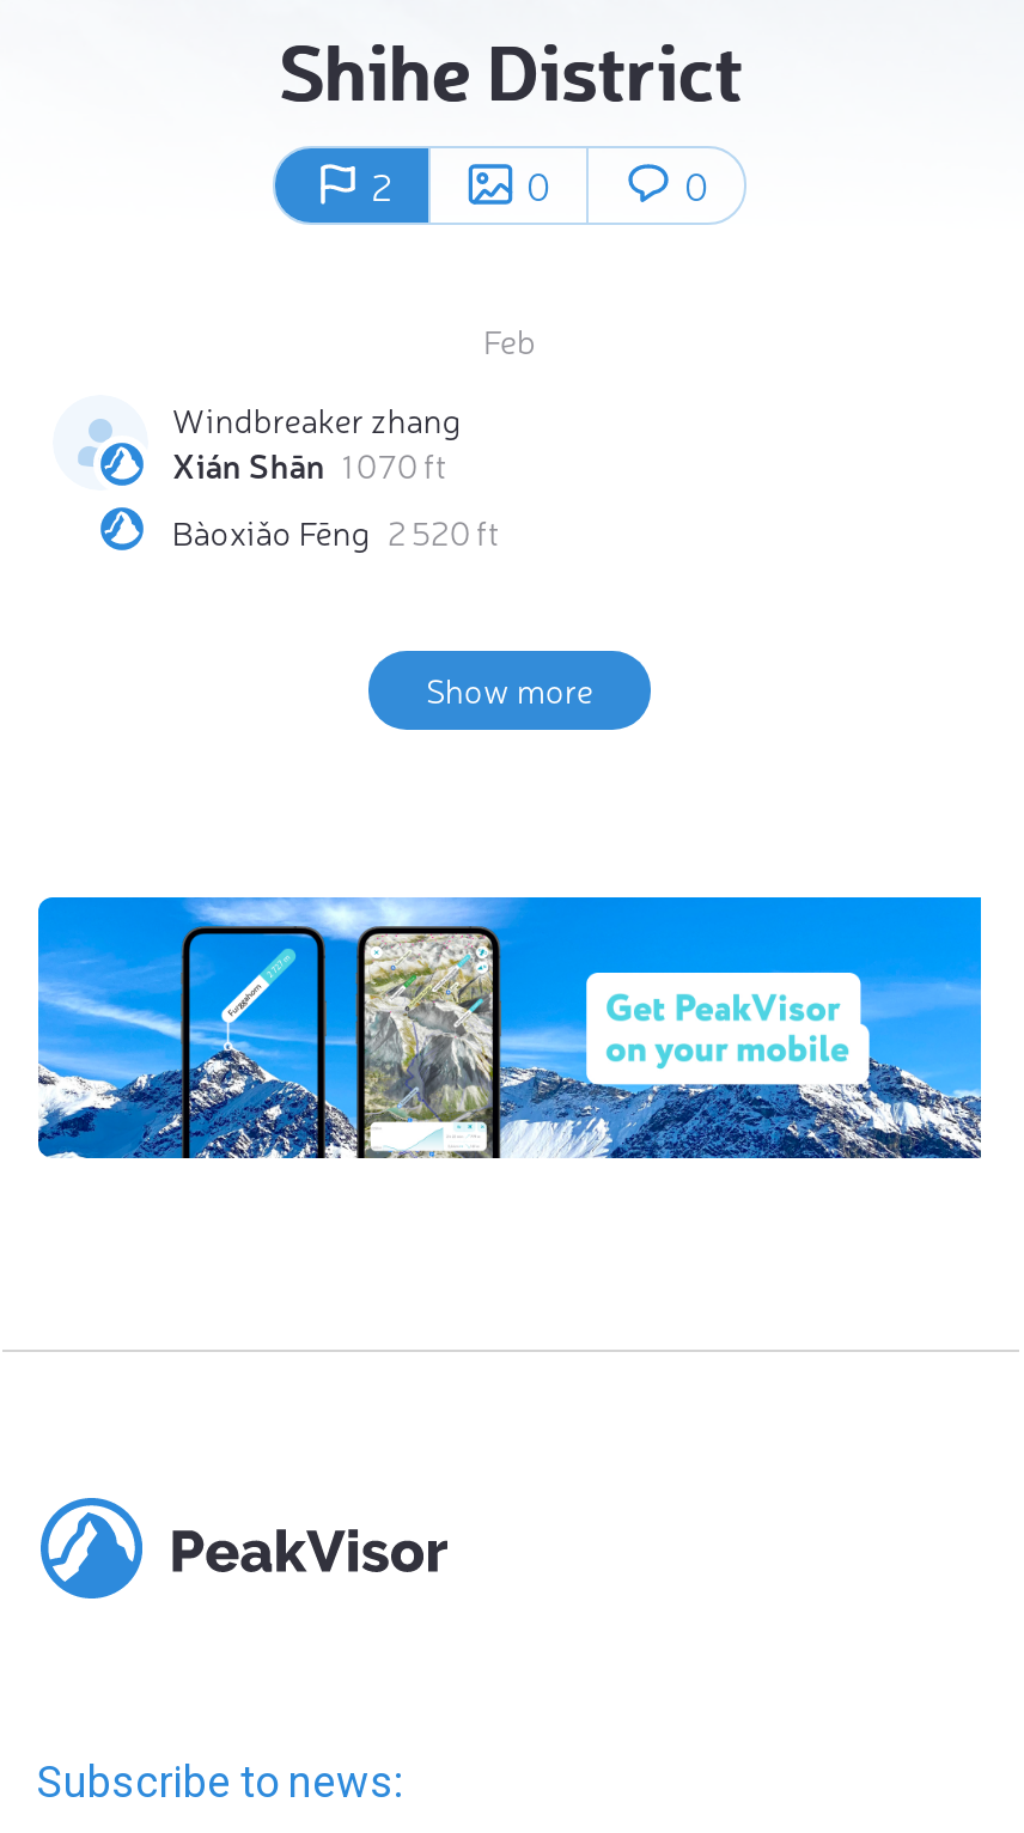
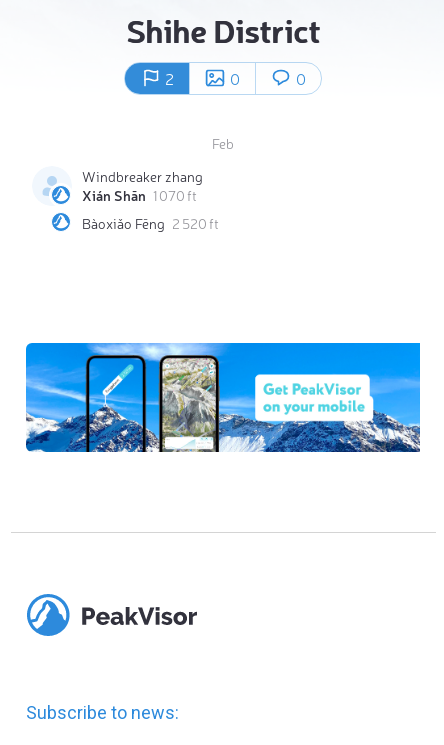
- Show more
